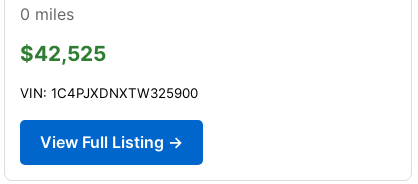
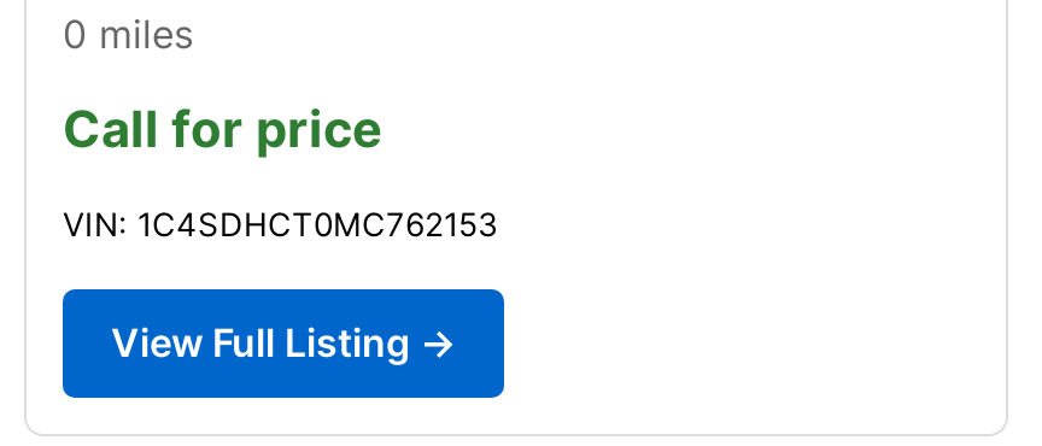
- $42,525
+ Call for price

- VIN: 1C4PJXDNXTW325900
+ VIN: 1C4SDHCT0MC762153
